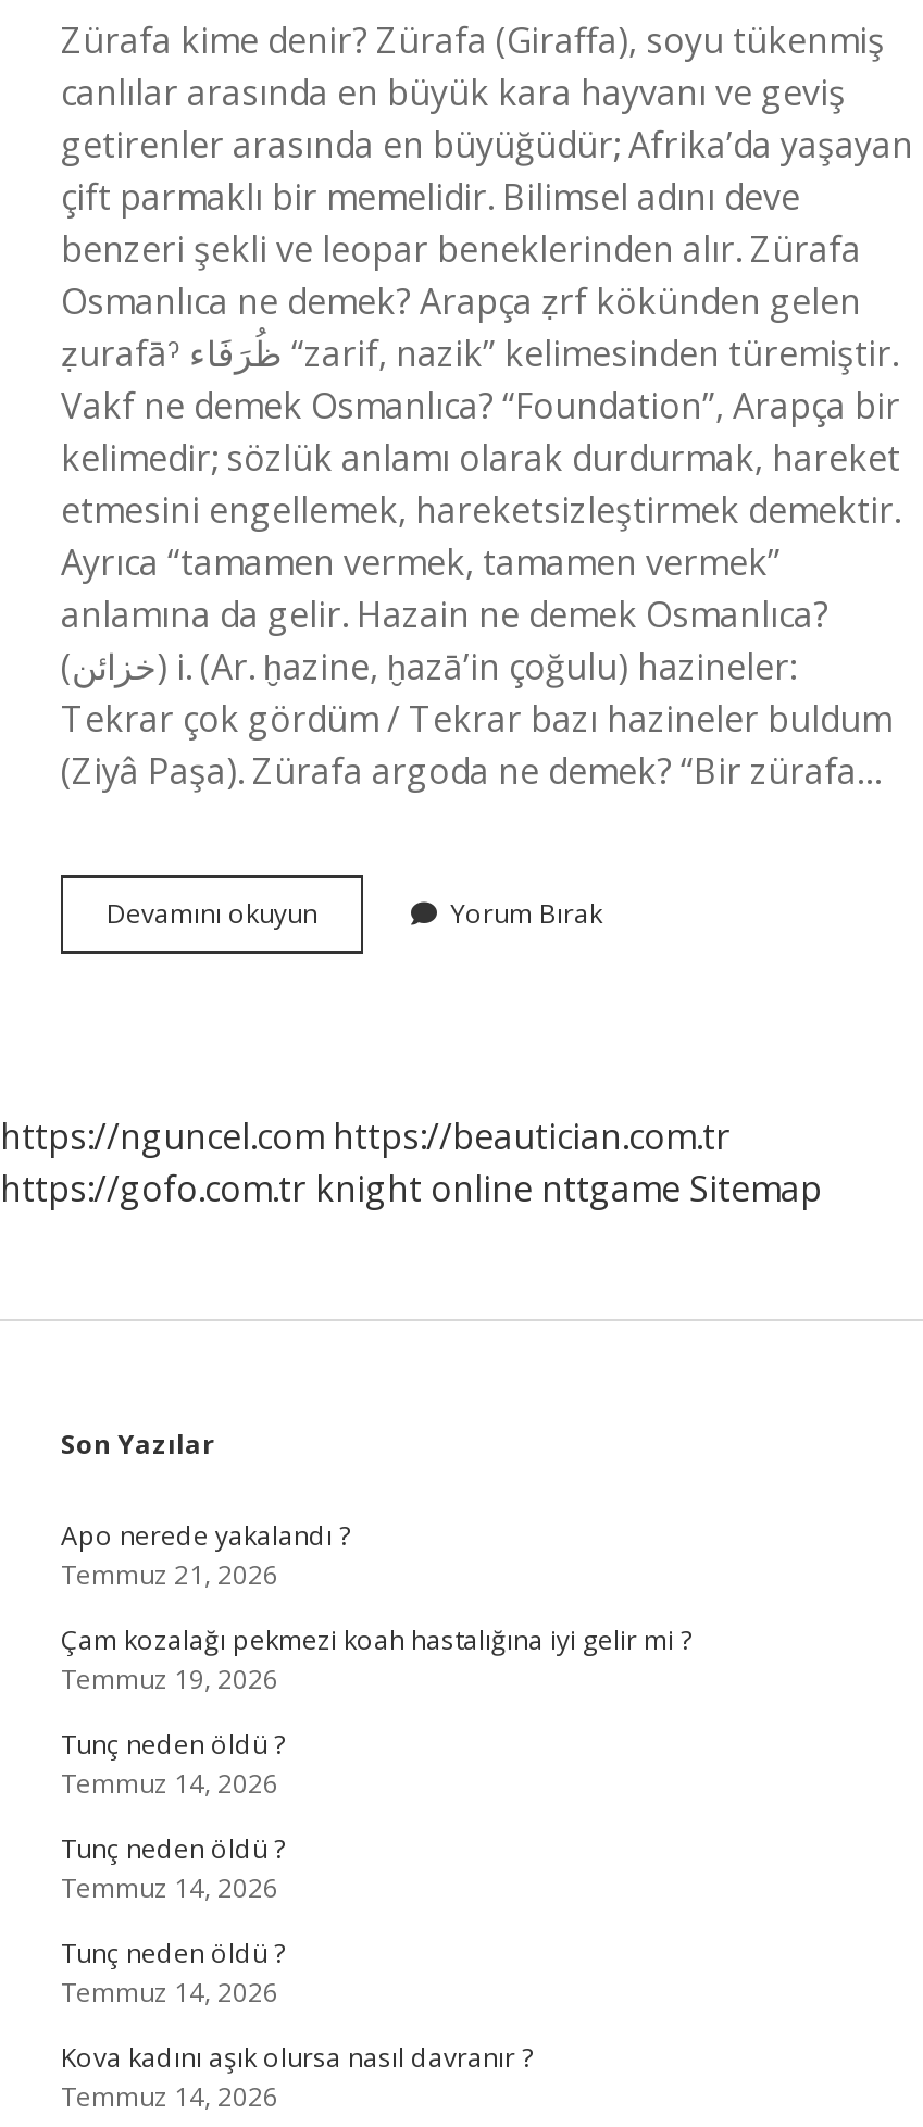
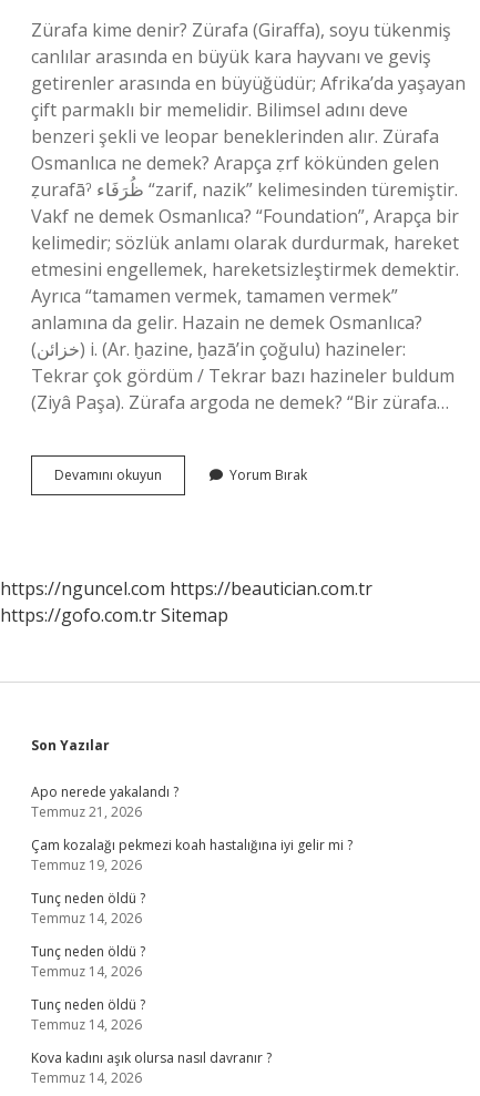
- https://gofo.com.tr knight online nttgame Sitemap
+ https://gofo.com.tr Sitemap
